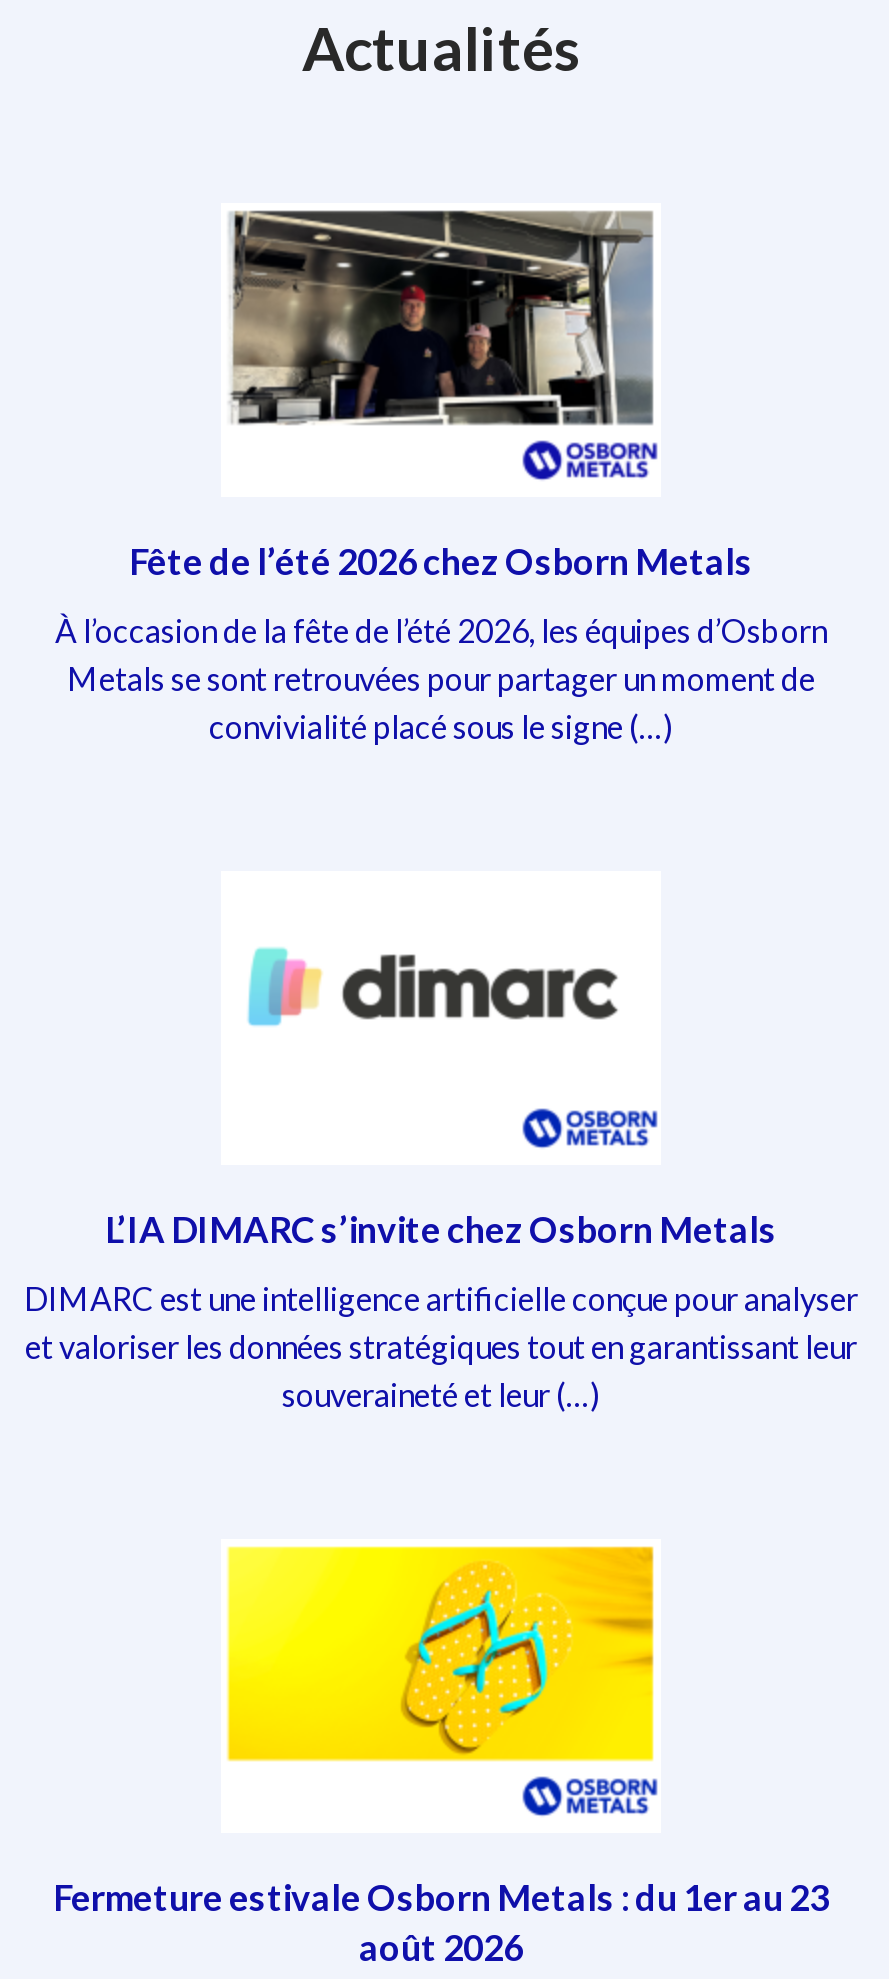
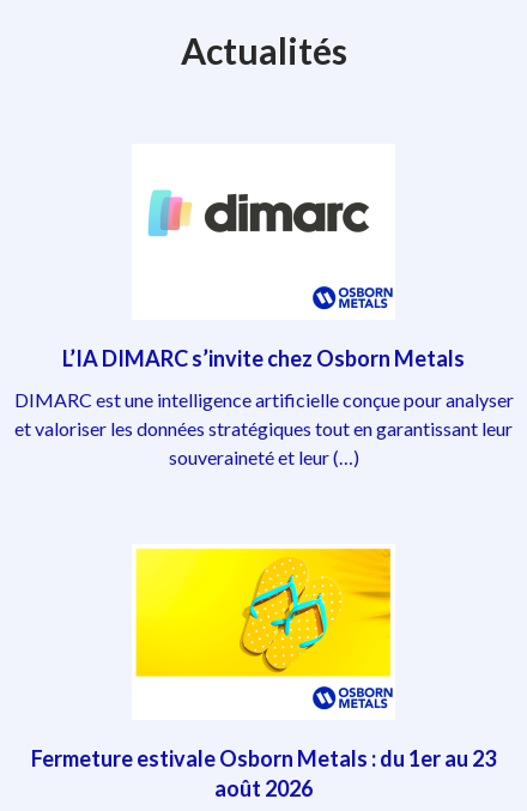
- [image]

- Fête de l’été 2026 chez Osborn Metals
- À l’occasion de la fête de l’été 2026, les équipes d’Osborn
- Metals se sont retrouvées pour partager un moment de
- convivialité placé sous le signe (…)
